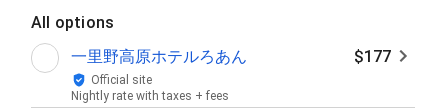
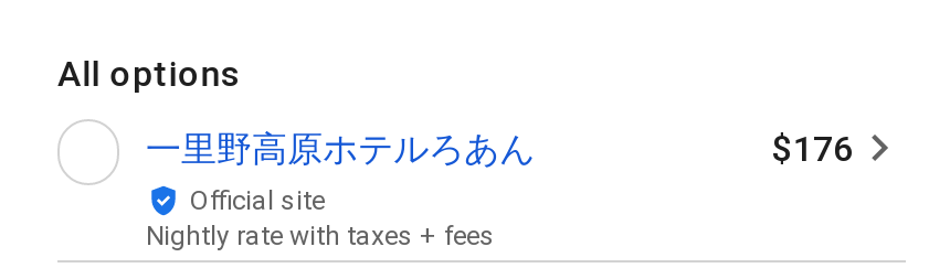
- $177
+ $176
